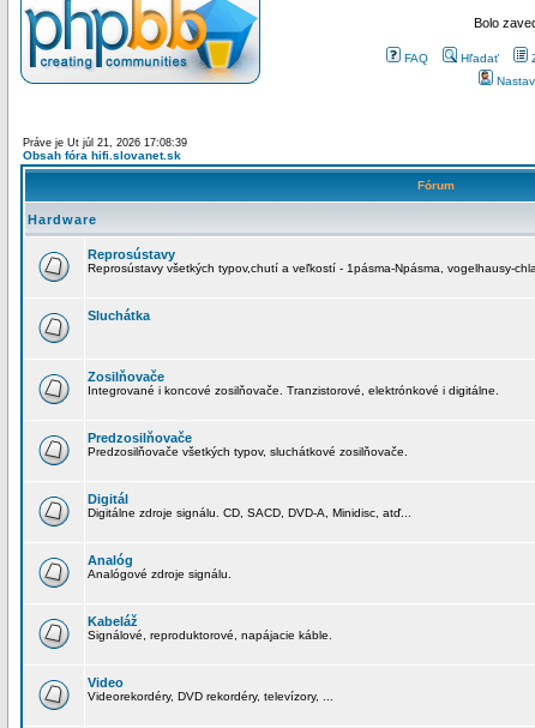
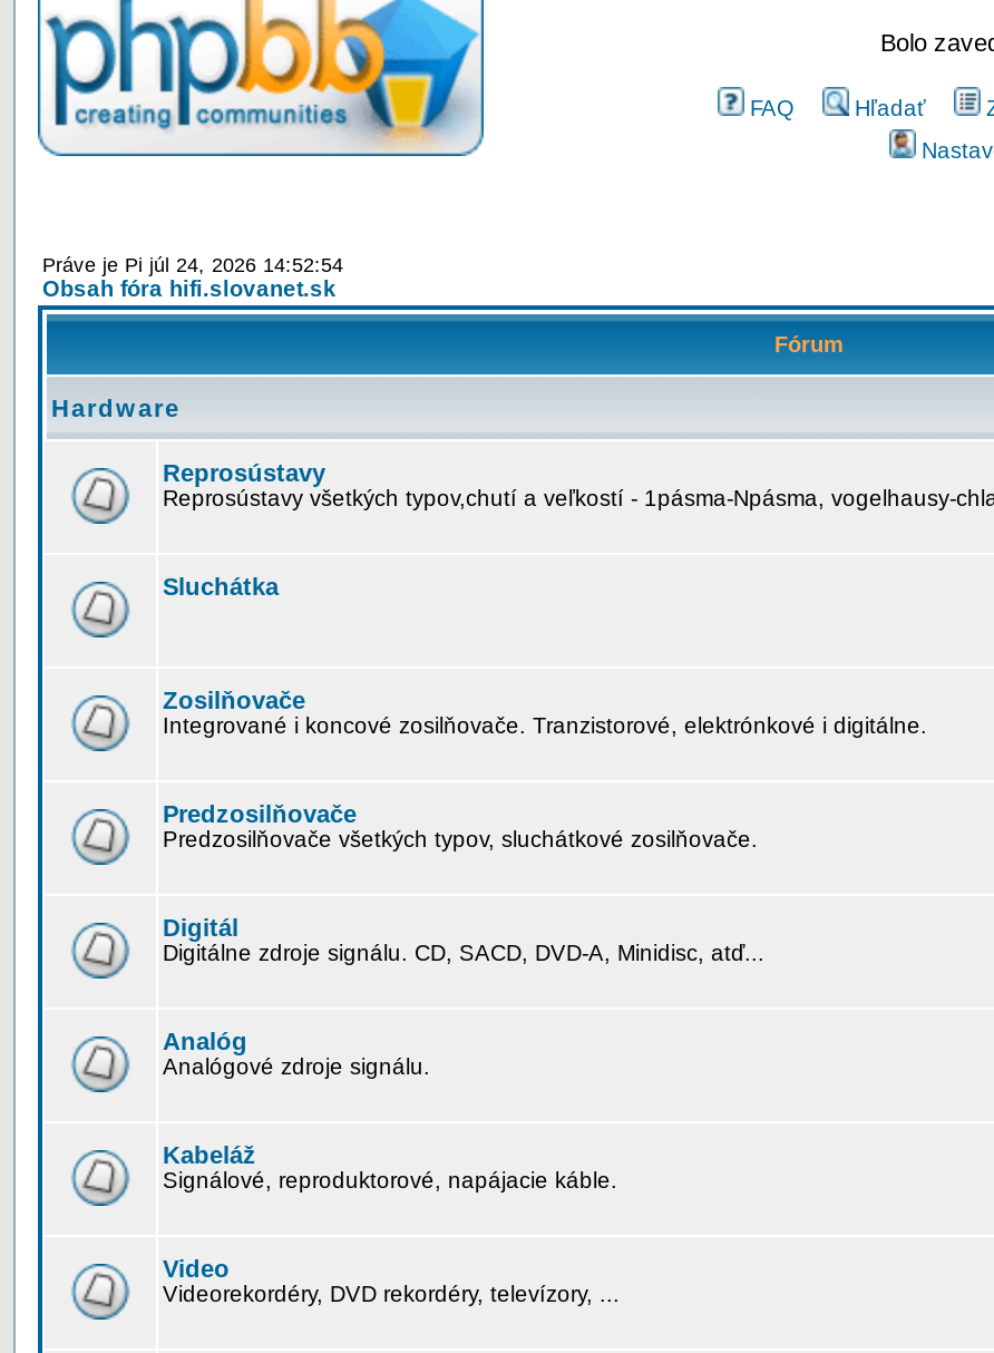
- Práve je Ut júl 21, 2026 17:08:39
+ Práve je Pi júl 24, 2026 14:52:54
